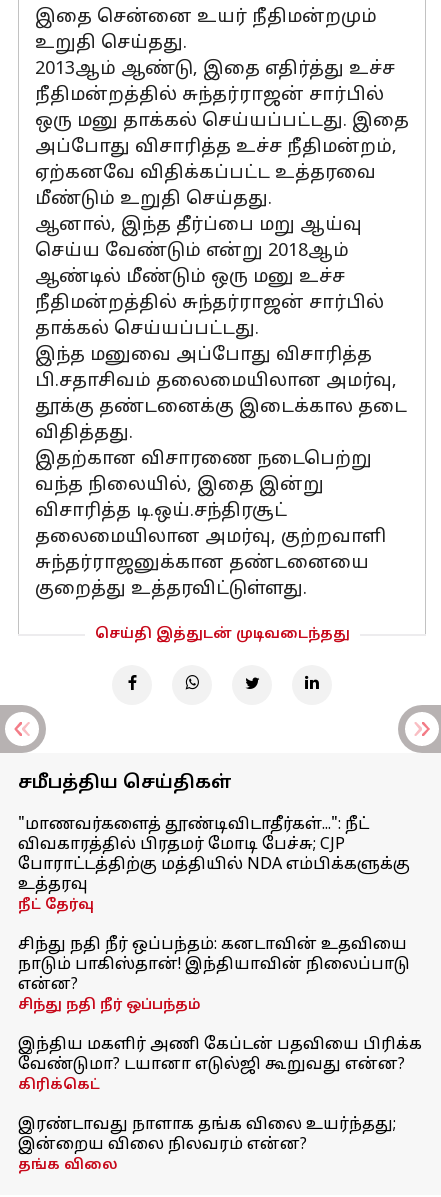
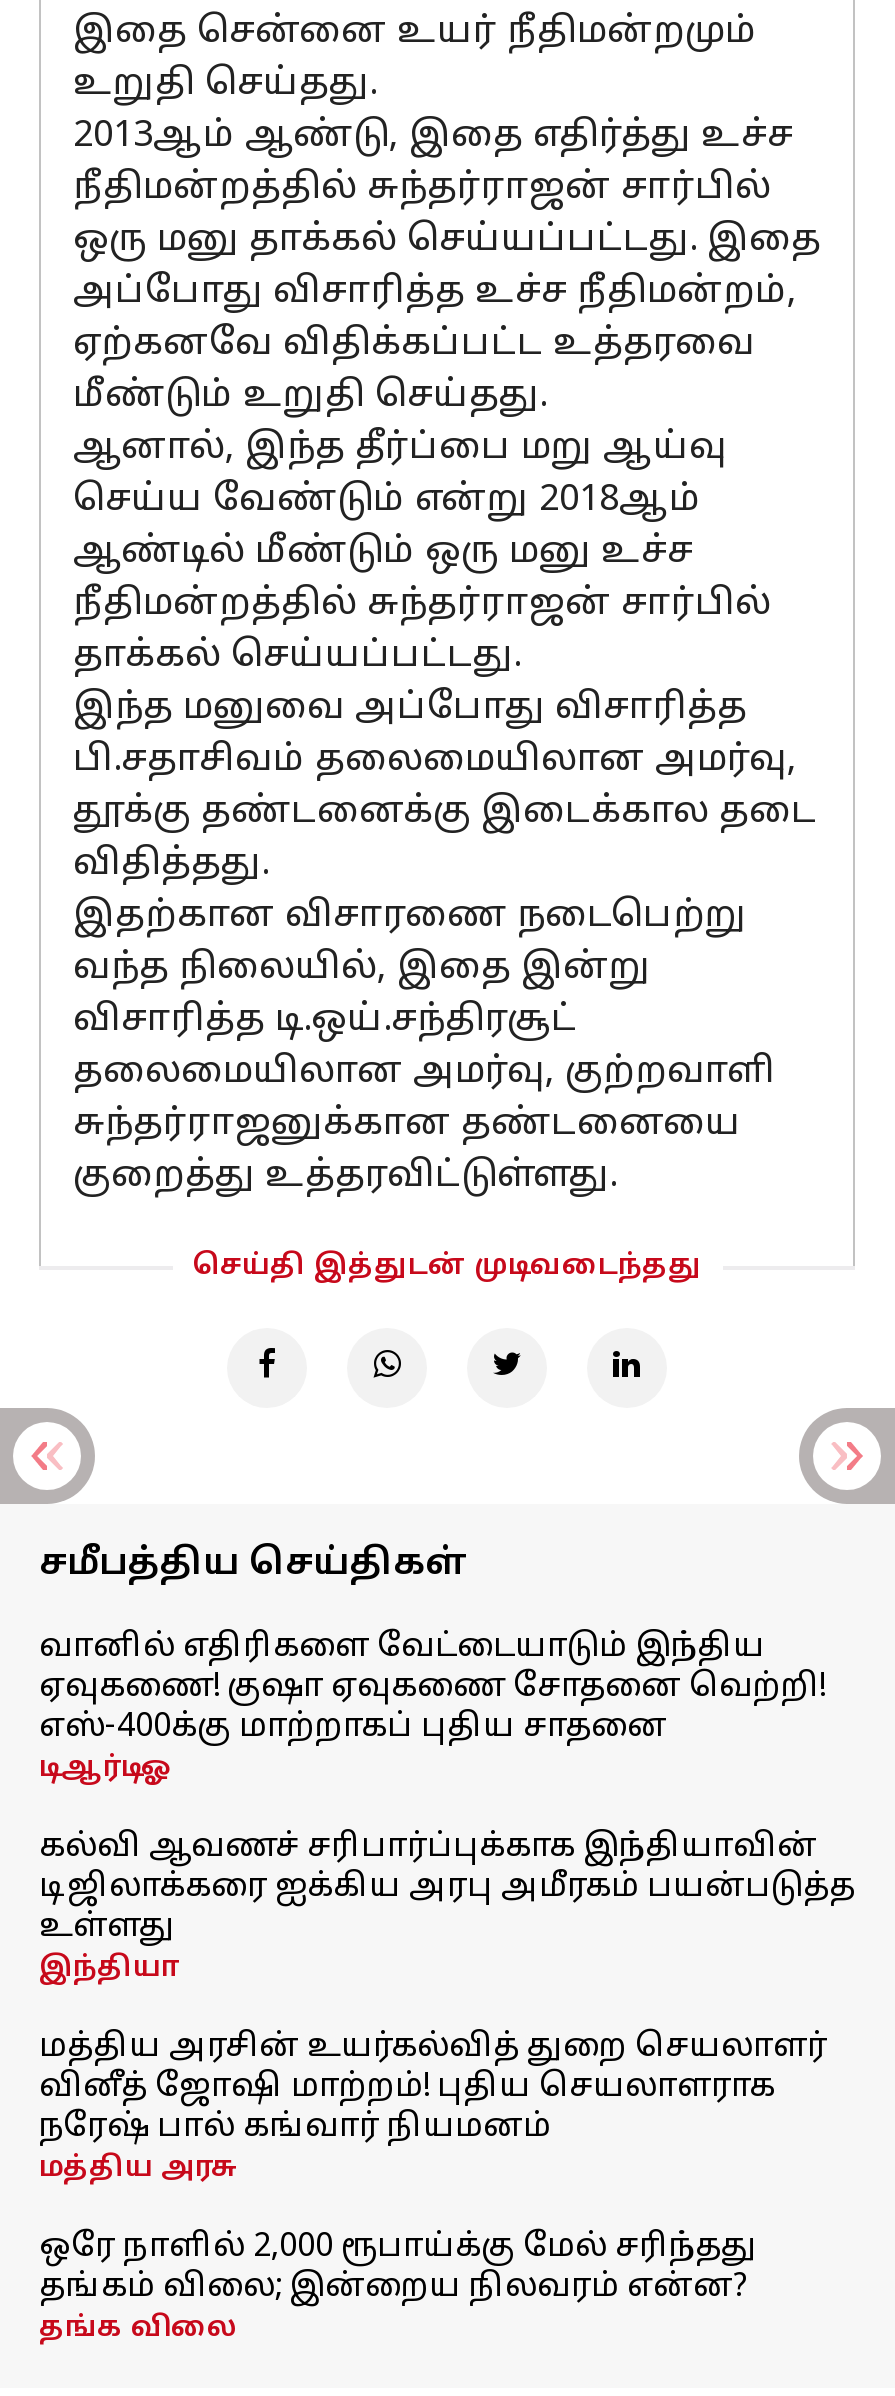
- "மாணவர்களைத் தூண்டிவிடாதீர்கள்...": நீட்
- விவகாரத்தில் பிரதமர் மோடி பேச்சு; CJP
- போராட்டத்திற்கு மத்தியில் NDA எம்பிக்களுக்கு
- உத்தரவு
- நீட் தேர்வு
+ வானில் எதிரிகளை வேட்டையாடும் இந்திய
+ ஏவுகணை! குஷா ஏவுகணை சோதனை வெற்றி!
+ எஸ்-400க்கு மாற்றாகப் புதிய சாதனை
+ டிஆர்டிஓ

- சிந்து நதி நீர் ஒப்பந்தம்: கனடாவின் உதவியை
- நாடும் பாகிஸ்தான்! இந்தியாவின் நிலைப்பாடு
- என்ன?
- சிந்து நதி நீர் ஒப்பந்தம்
+ கல்வி ஆவணச் சரிபார்ப்புக்காக இந்தியாவின்
+ டிஜிலாக்கரை ஐக்கிய அரபு அமீரகம் பயன்படுத்த
+ உள்ளது
+ இந்தியா

- இந்திய மகளிர் அணி கேப்டன் பதவியை பிரிக்க
- வேண்டுமா? டயானா எடுல்ஜி கூறுவது என்ன?
- கிரிக்கெட்
+ மத்திய அரசின் உயர்கல்வித் துறை செயலாளர்
+ வினீத் ஜோஷி மாற்றம்! புதிய செயலாளராக
+ நரேஷ் பால் கங்வார் நியமனம்
+ மத்திய அரசு

- இரண்டாவது நாளாக தங்க விலை உயர்ந்தது;
- இன்றைய விலை நிலவரம் என்ன?
+ ஒரே நாளில் 2,000 ரூபாய்க்கு மேல் சரிந்தது
+ தங்கம் விலை; இன்றைய நிலவரம் என்ன?
